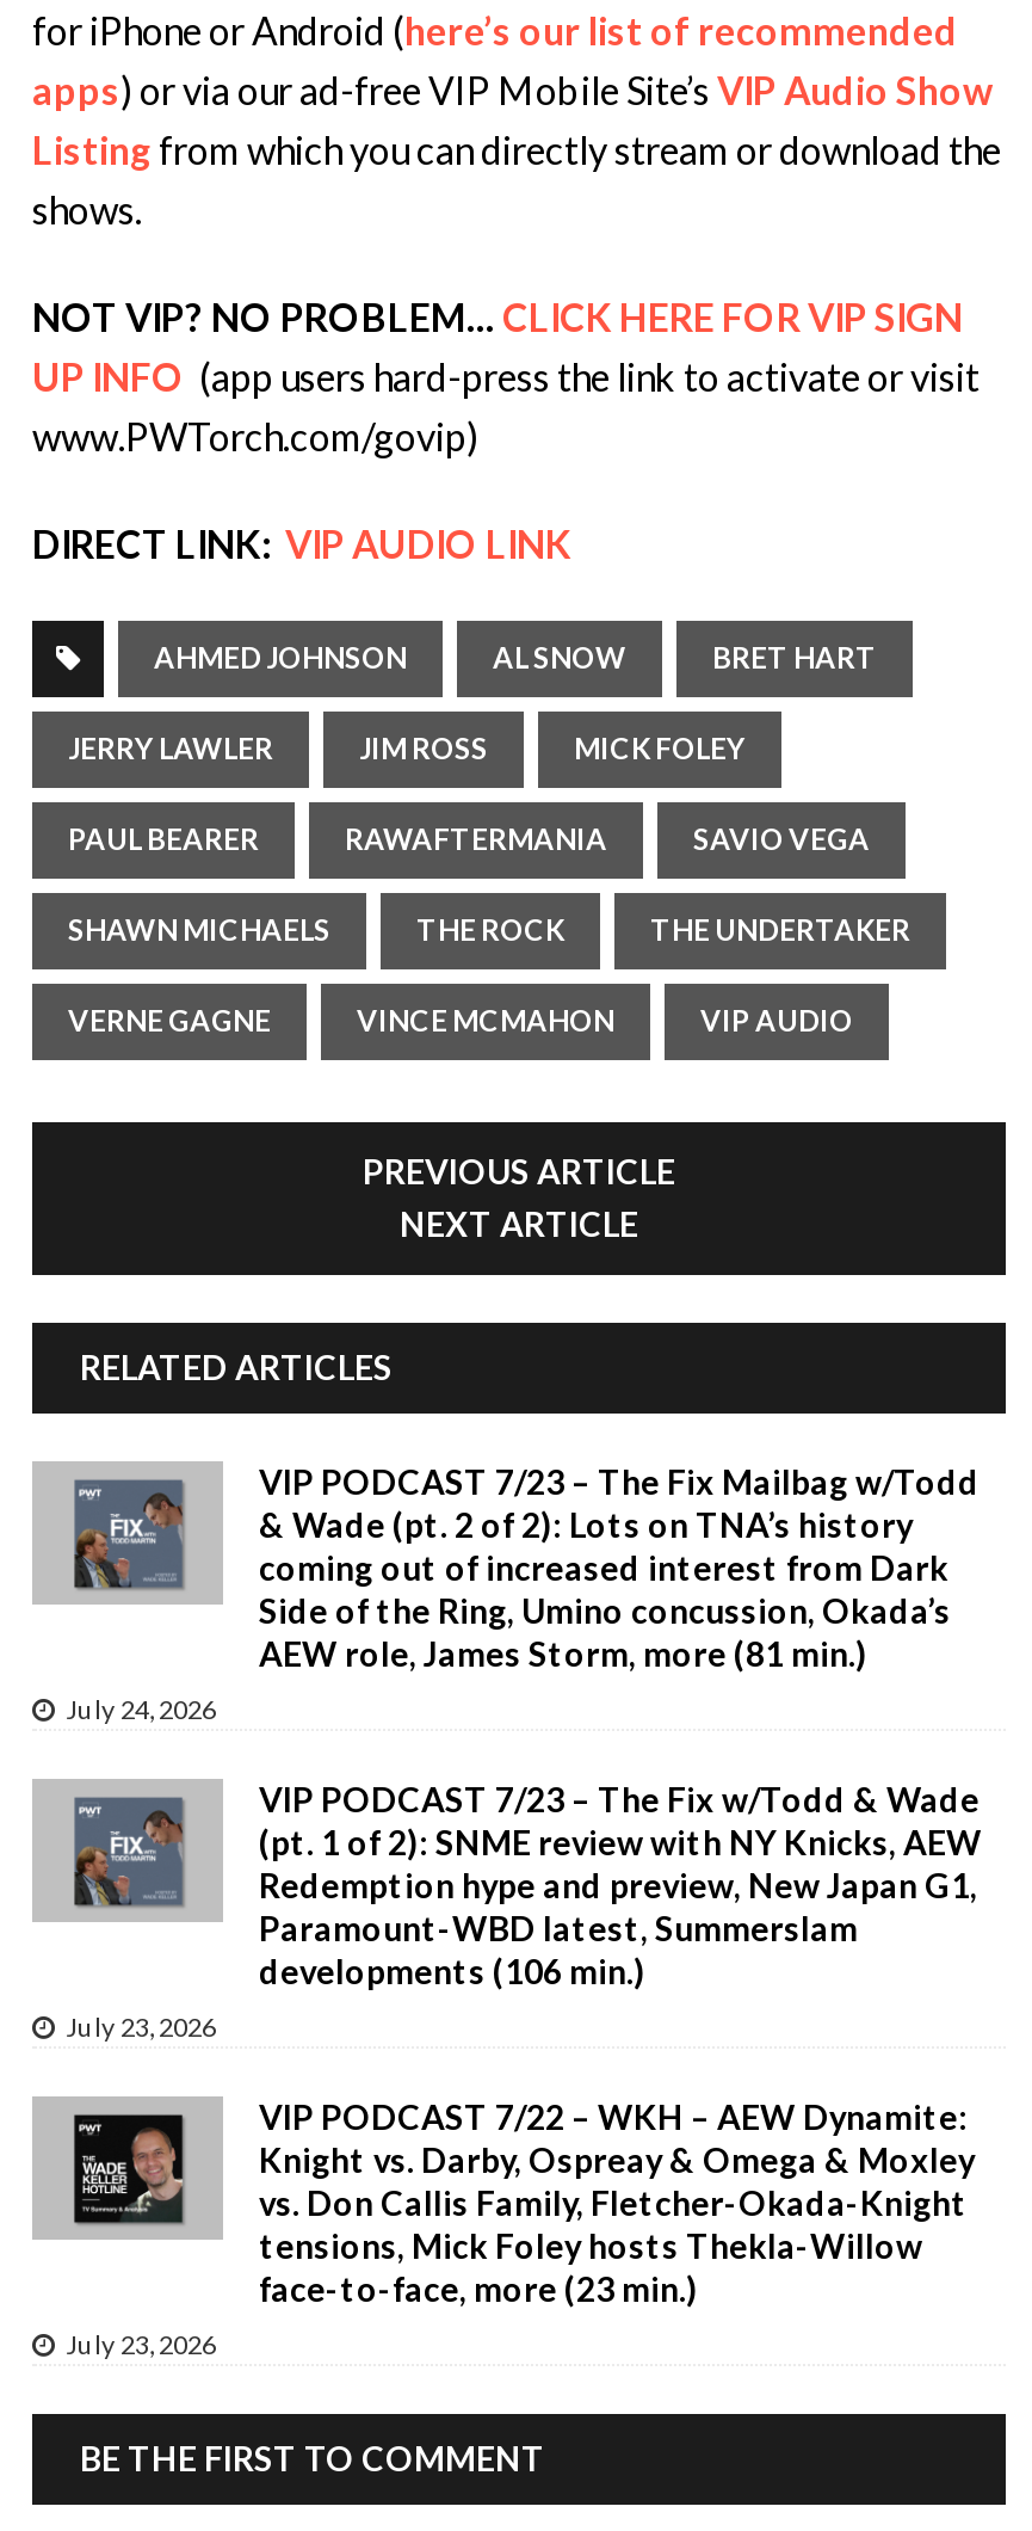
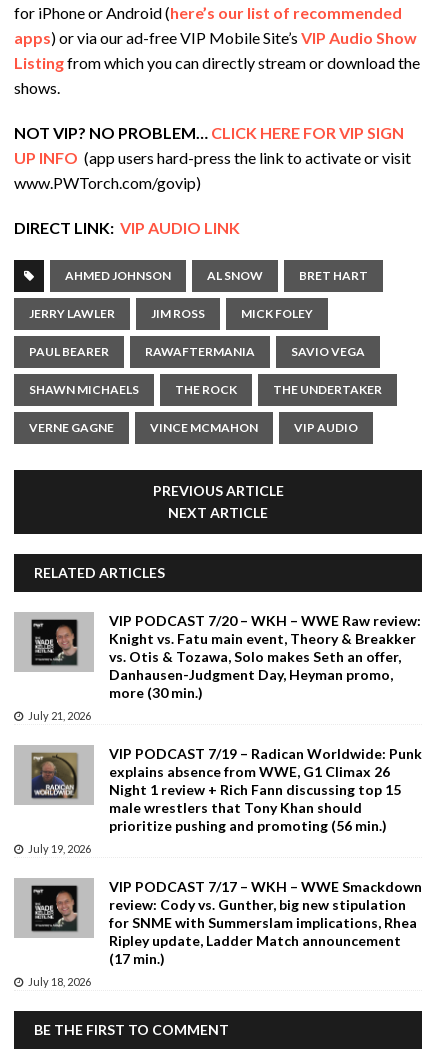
- [image]
- VIP PODCAST 7/23 – The Fix Mailbag w/Todd
- & Wade (pt. 2 of 2): Lots on TNA’s history
- coming out of increased interest from Dark
- Side of the Ring, Umino concussion, Okada’s
- AEW role, James Storm, more (81 min.)
+ [image]
+ VIP PODCAST 7/20 – WKH – WWE Raw review:
+ Knight vs. Fatu main event, Theory & Breakker
+ vs. Otis & Tozawa, Solo makes Seth an offer,
+ Danhausen-Judgment Day, Heyman promo,
+ more (30 min.)

- July 24, 2026
+ July 21, 2026

- [image]
- VIP PODCAST 7/23 – The Fix w/Todd & Wade
- (pt. 1 of 2): SNME review with NY Knicks, AEW
- Redemption hype and preview, New Japan G1,
- Paramount-WBD latest, Summerslam
- developments (106 min.)
+ [image]
+ VIP PODCAST 7/19 – Radican Worldwide: Punk
+ explains absence from WWE, G1 Climax 26
+ Night 1 review + Rich Fann discussing top 15
+ male wrestlers that Tony Khan should
+ prioritize pushing and promoting (56 min.)

- July 23, 2026
+ July 19, 2026

- VIP PODCAST 7/22 – WKH – AEW Dynamite:
- Knight vs. Darby, Ospreay & Omega & Moxley
- vs. Don Callis Family, Fletcher-Okada-Knight
- tensions, Mick Foley hosts Thekla-Willow
- face-to-face, more (23 min.)
+ VIP PODCAST 7/17 – WKH – WWE Smackdown
+ review: Cody vs. Gunther, big new stipulation
+ for SNME with Summerslam implications, Rhea
+ Ripley update, Ladder Match announcement
+ (17 min.)

- July 23, 2026
+ July 18, 2026
